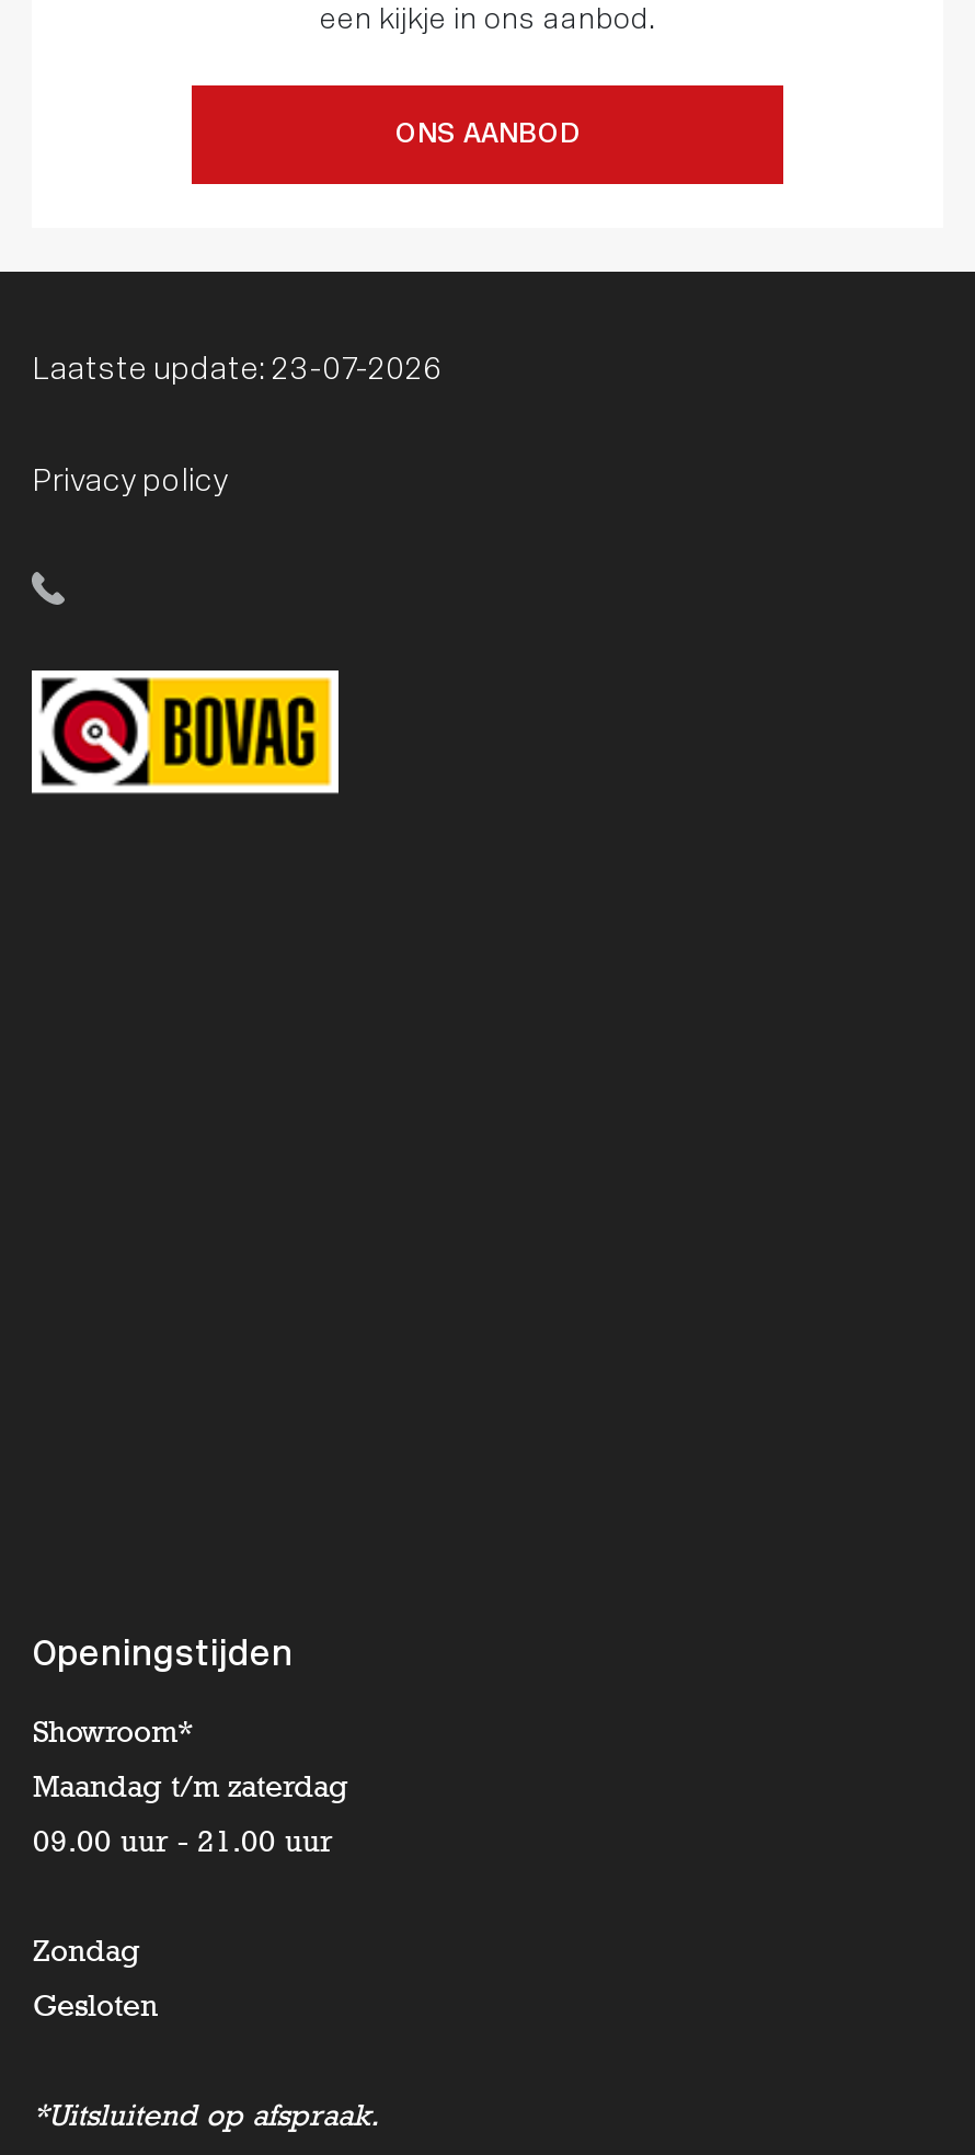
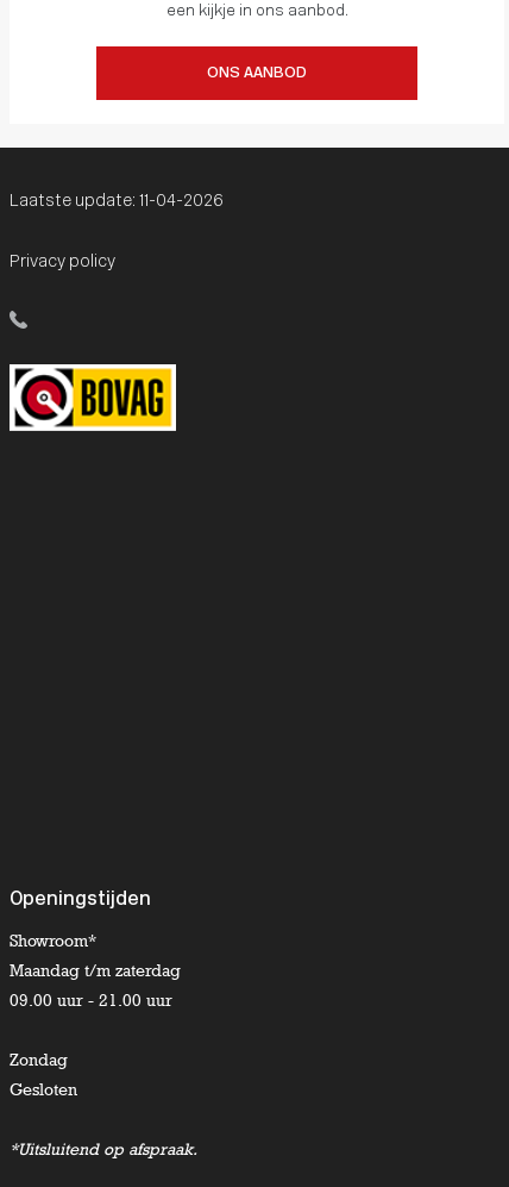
- Laatste update: 23-07-2026
+ Laatste update: 11-04-2026
